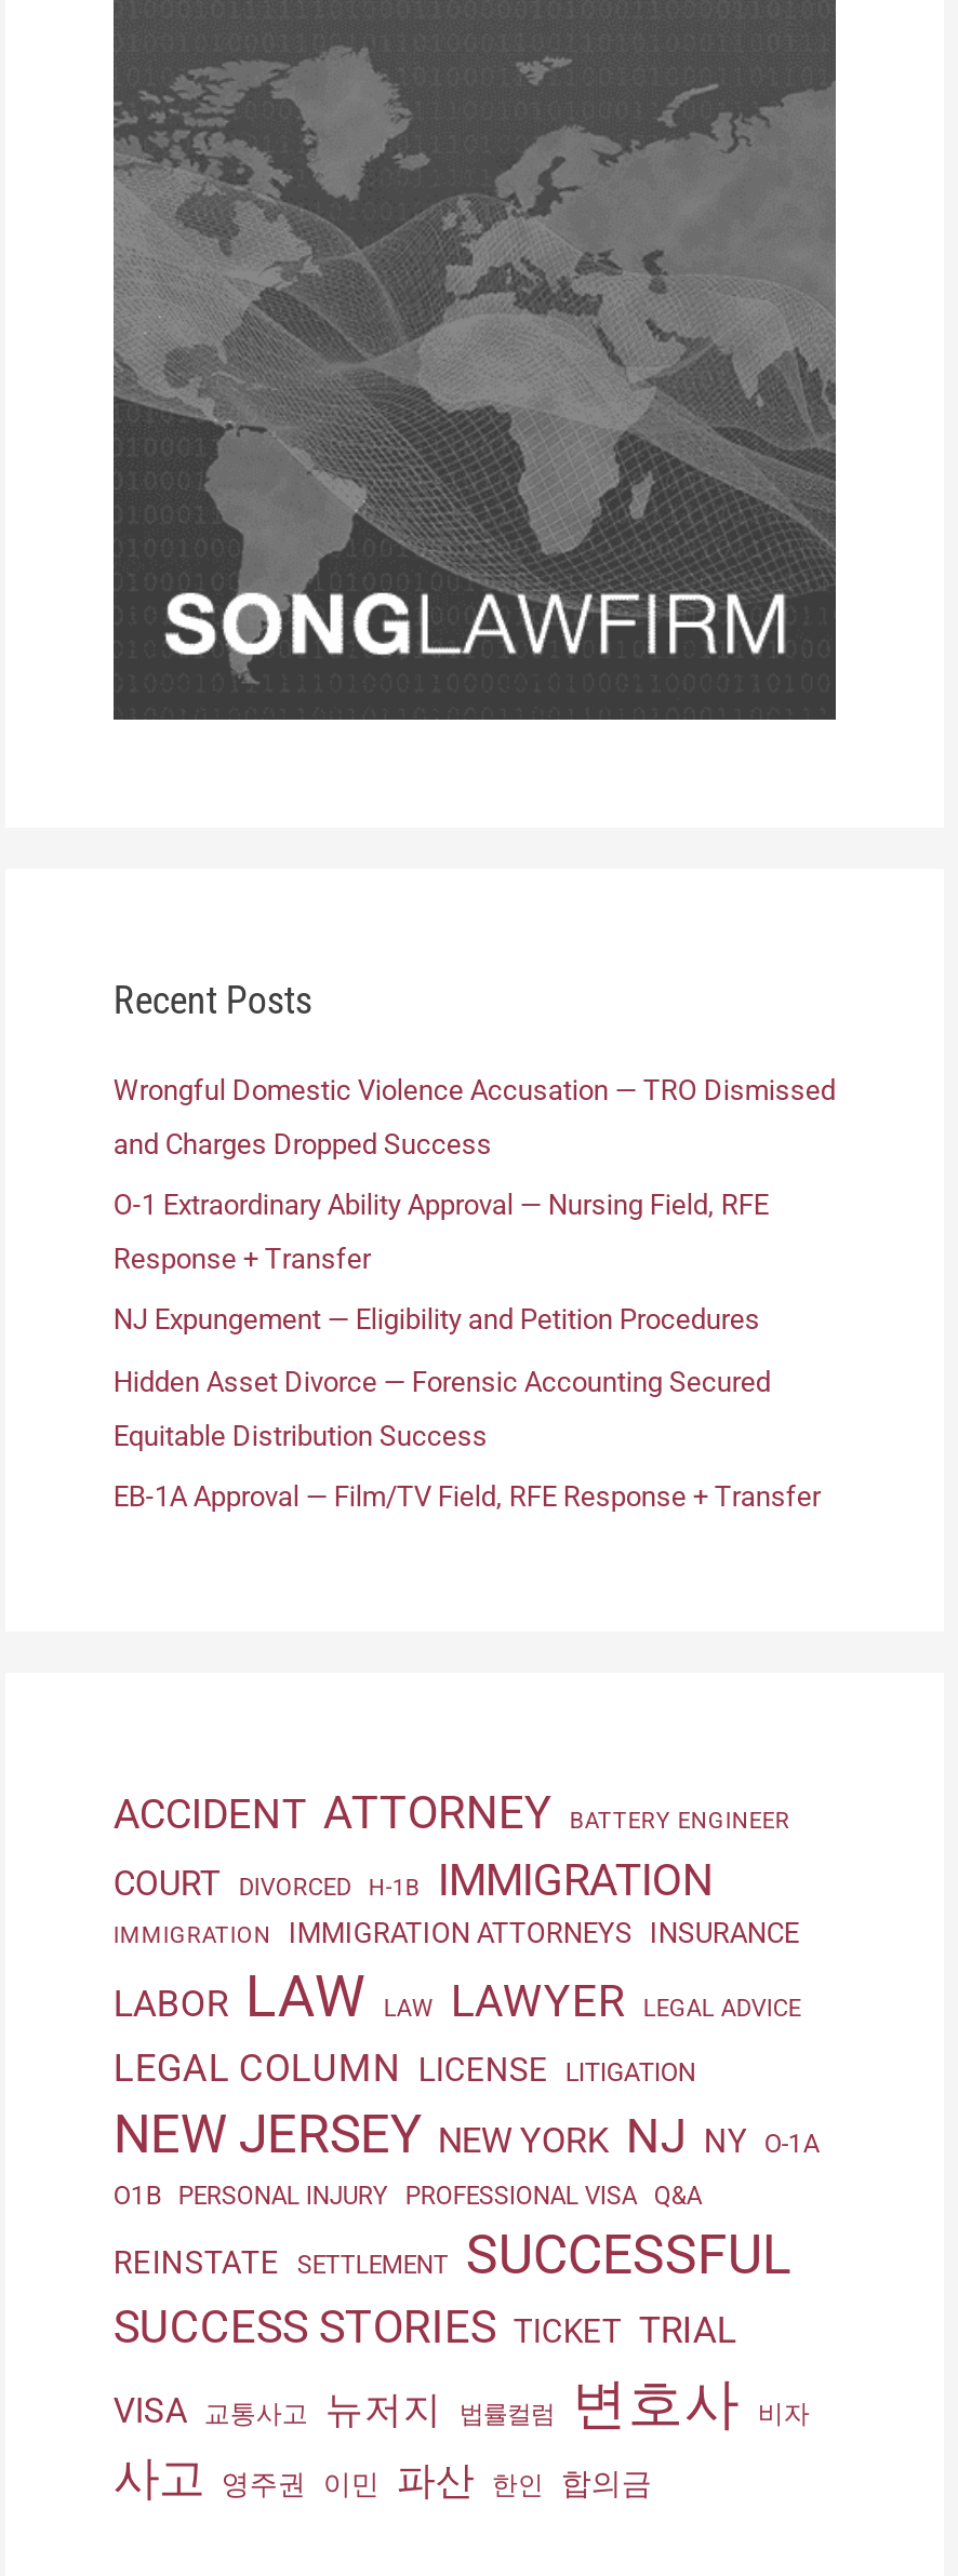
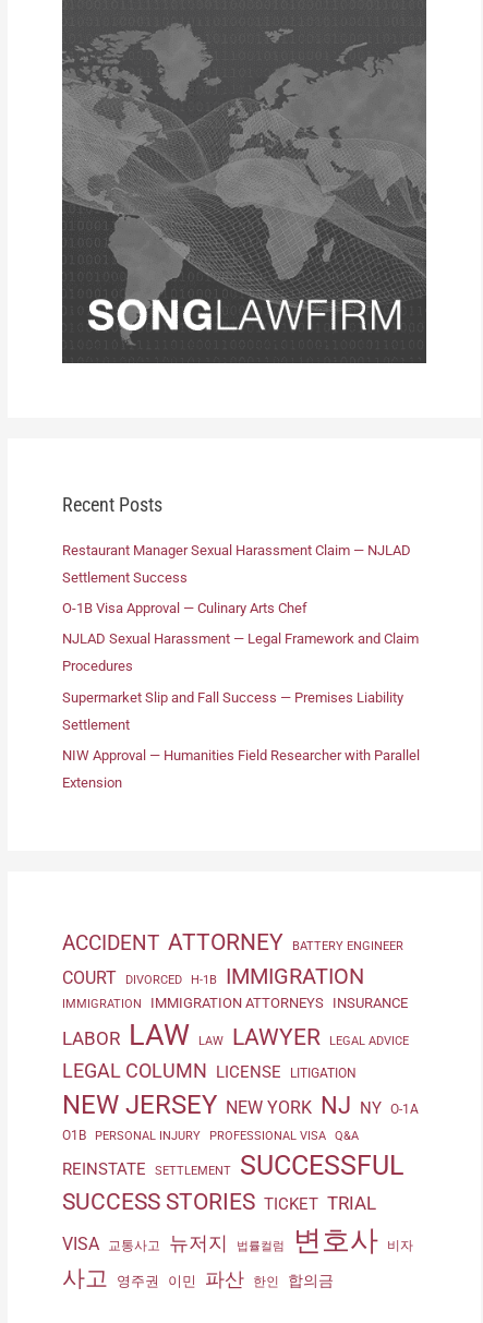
- Wrongful Domestic Violence Accusation — TRO Dismissed
- and Charges Dropped Success
- O-1 Extraordinary Ability Approval — Nursing Field, RFE
- Response + Transfer
- NJ Expungement — Eligibility and Petition Procedures
- Hidden Asset Divorce — Forensic Accounting Secured
- Equitable Distribution Success
- EB-1A Approval — Film/TV Field, RFE Response + Transfer
+ Restaurant Manager Sexual Harassment Claim — NJLAD
+ Settlement Success
+ O-1B Visa Approval — Culinary Arts Chef
+ NJLAD Sexual Harassment — Legal Framework and Claim
+ Procedures
+ Supermarket Slip and Fall Success — Premises Liability
+ Settlement
+ NIW Approval — Humanities Field Researcher with Parallel
+ Extension
